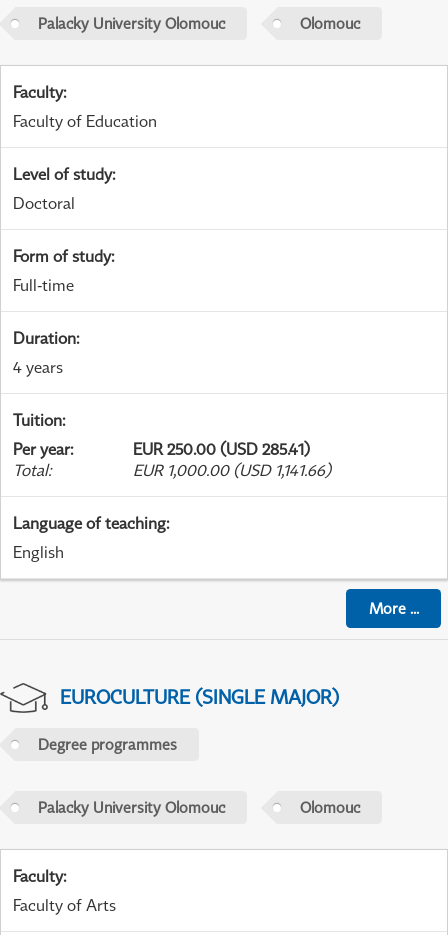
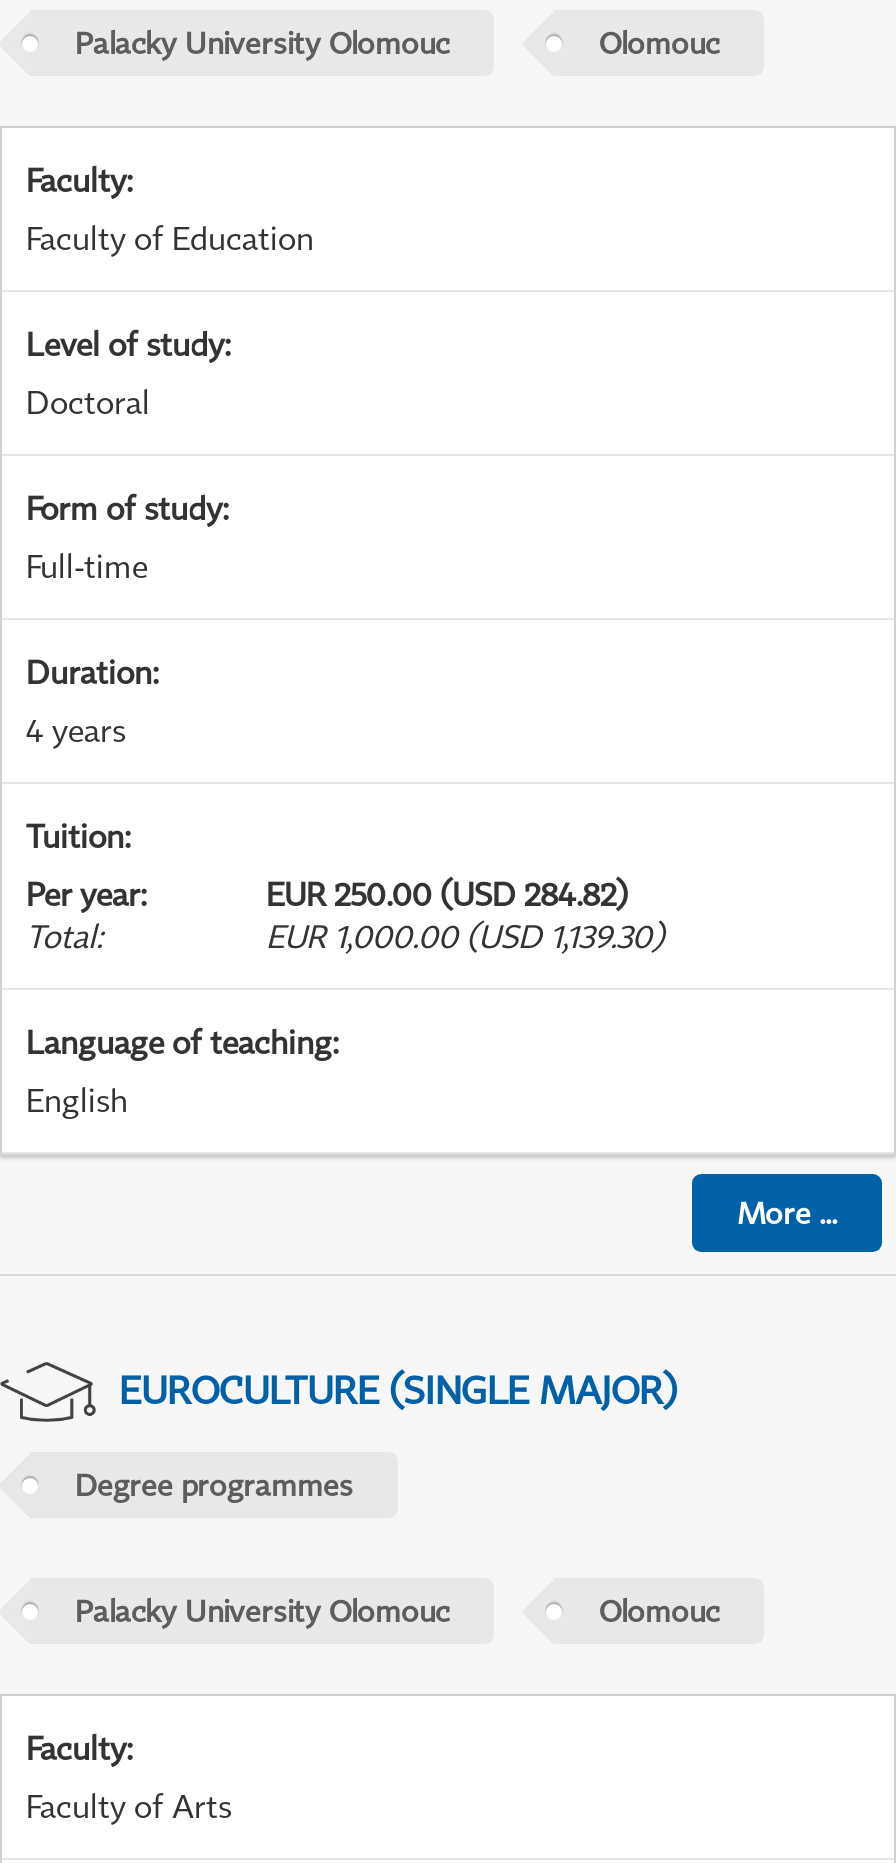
- EUR 250.00 (USD 285.41)
+ EUR 250.00 (USD 284.82)

- EUR 1,000.00 (USD 1,141.66)
+ EUR 1,000.00 (USD 1,139.30)
